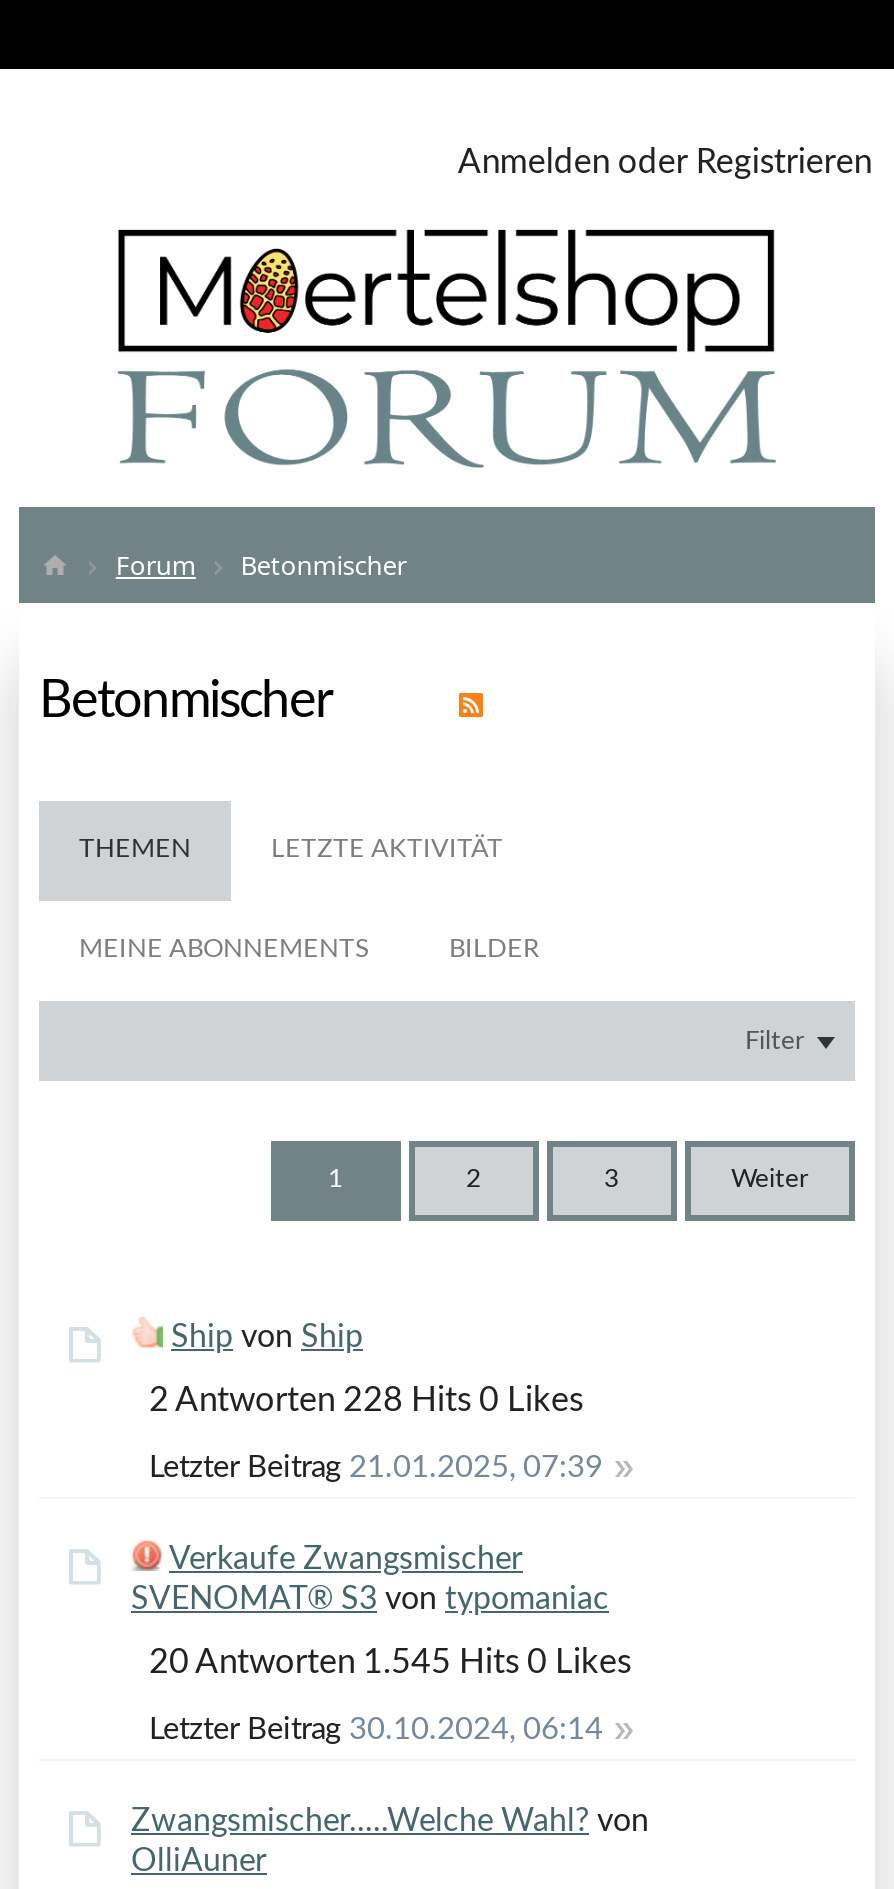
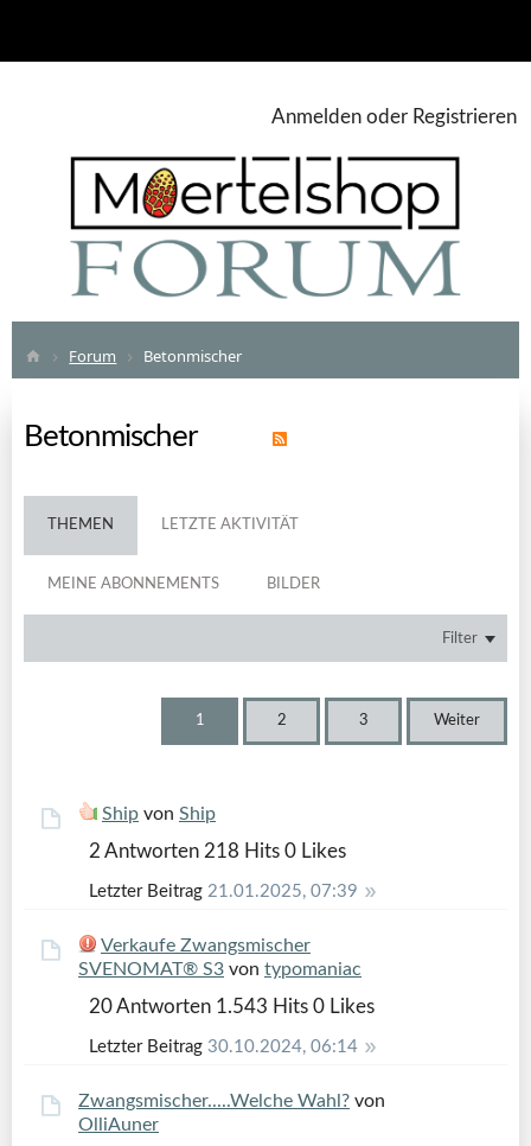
- 2 Antworten 228 Hits 0 Likes
+ 2 Antworten 218 Hits 0 Likes

- 20 Antworten 1.545 Hits 0 Likes
+ 20 Antworten 1.543 Hits 0 Likes
